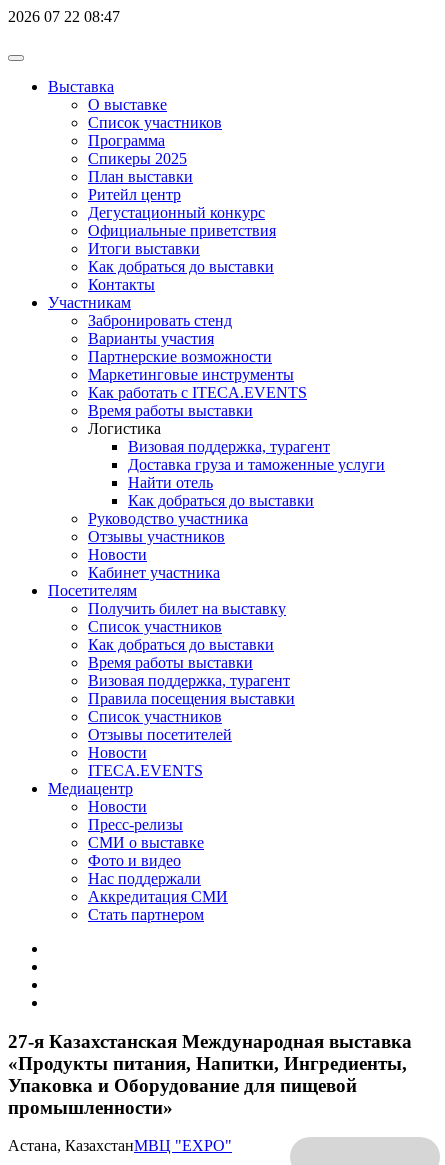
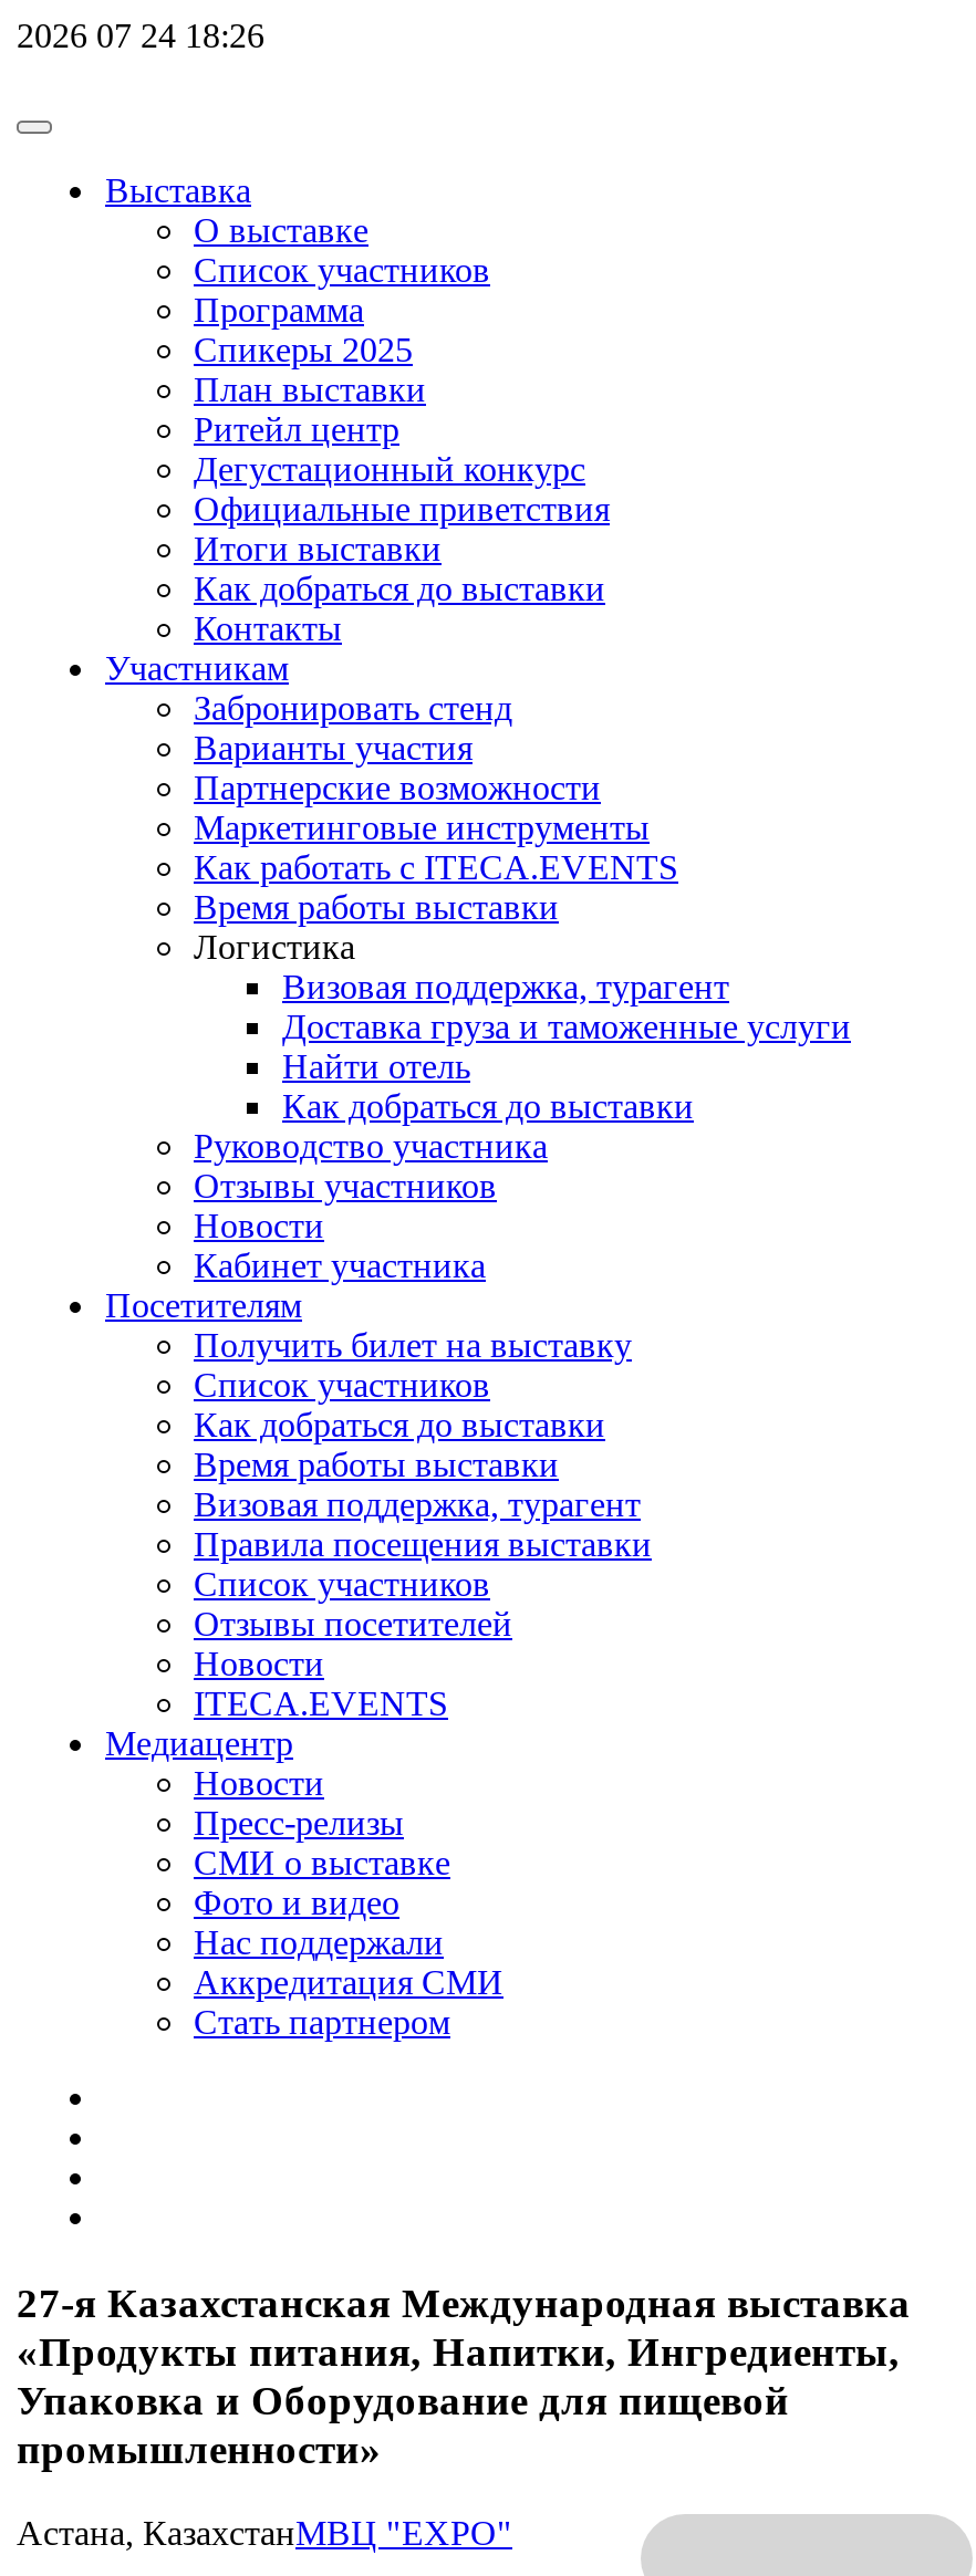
- 2026 07 22 08:47
+ 2026 07 24 18:26
